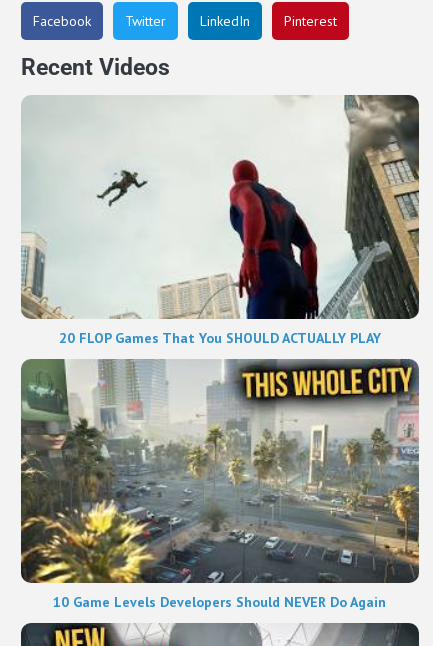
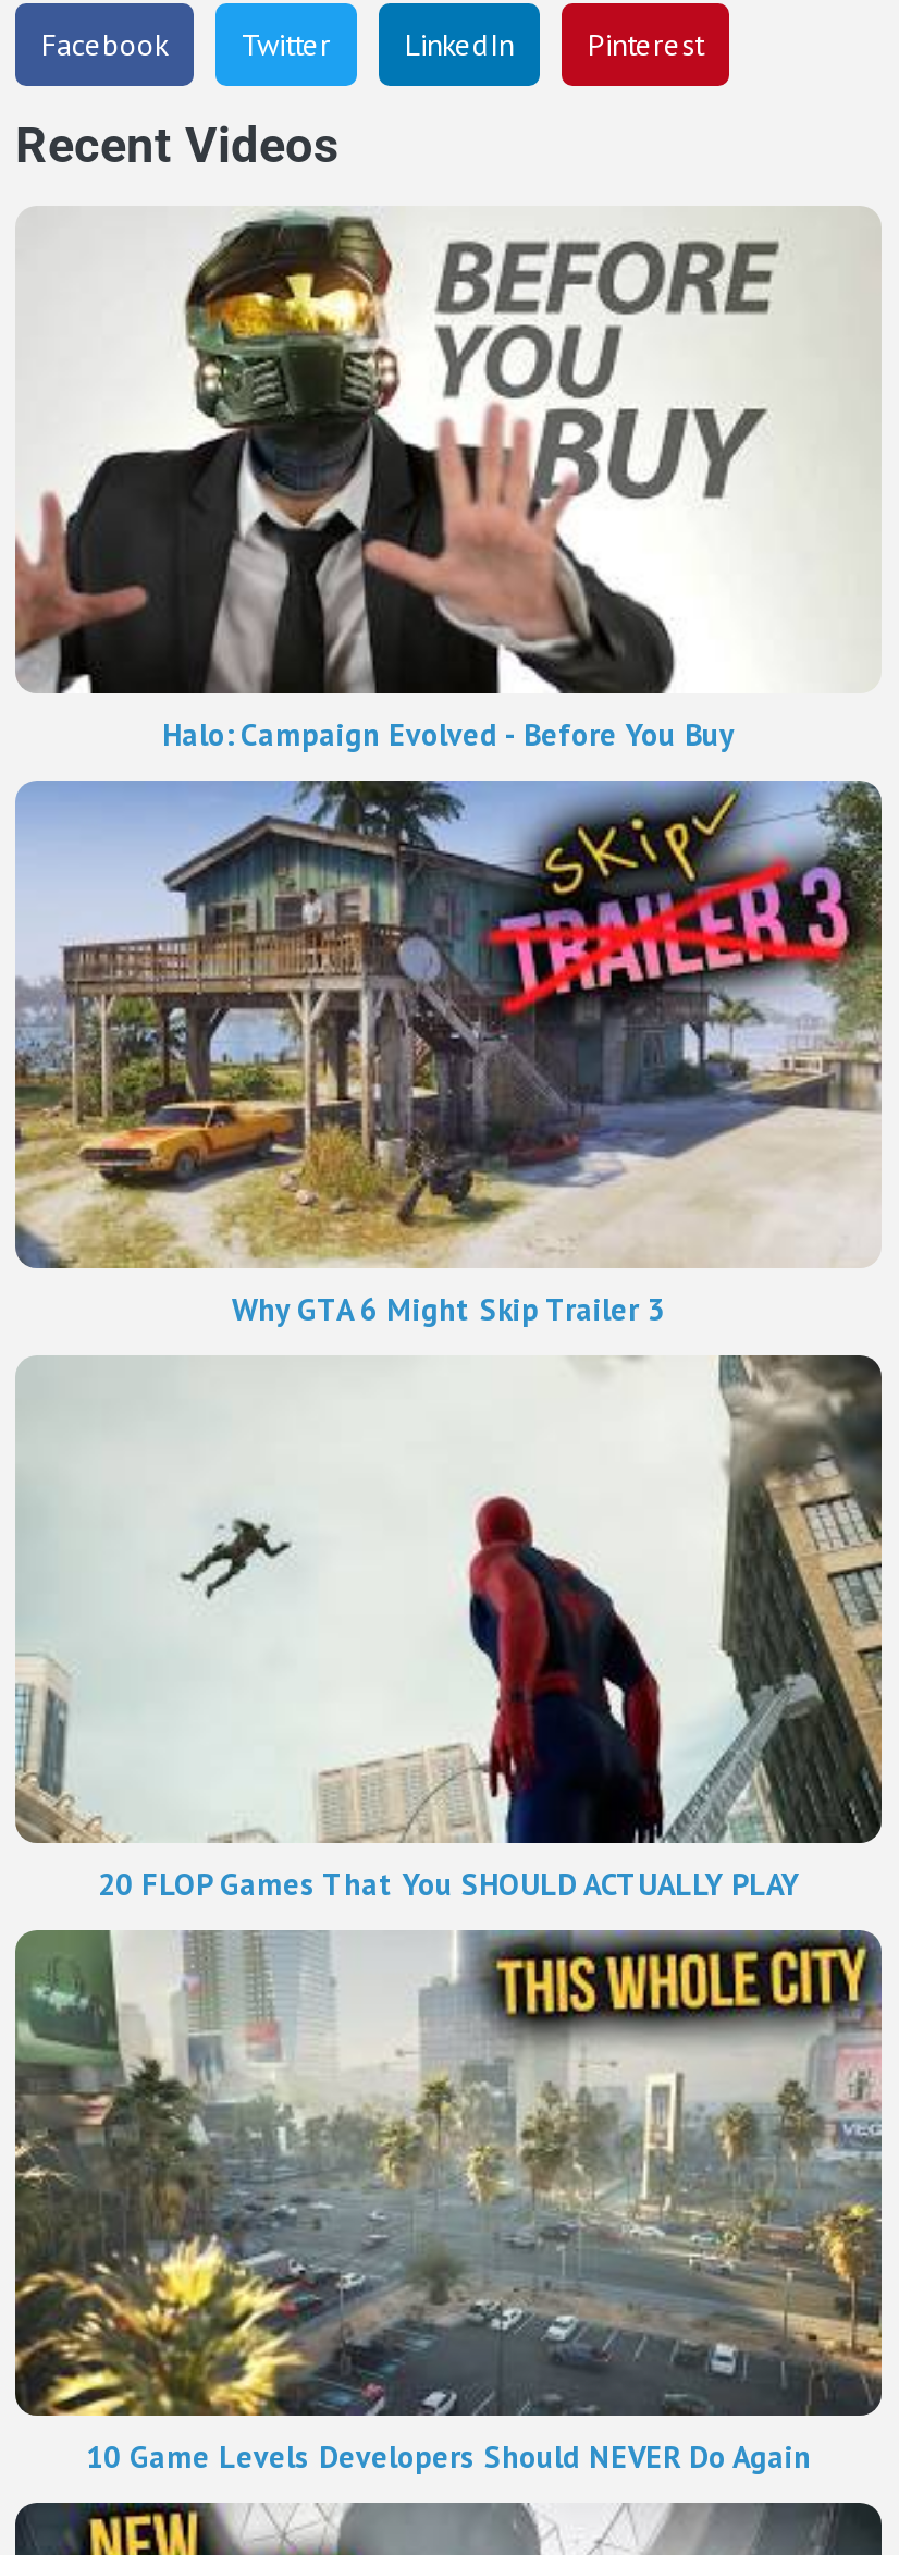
+ [image]
+ Halo: Campaign Evolved - Before You Buy

+ [image]
+ Why GTA 6 Might Skip Trailer 3
